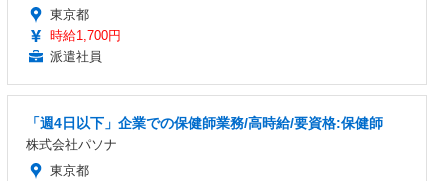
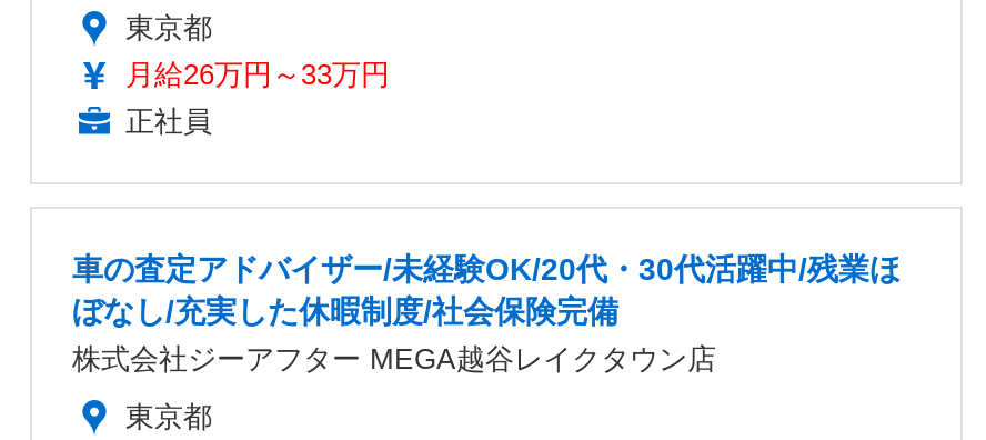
- 時給1,700円
- 派遣社員
+ 月給26万円～33万円
+ 正社員

- 「週4日以下」企業での保健師業務/高時給/要資格:保健師
- 株式会社パソナ
+ 車の査定アドバイザー/未経験OK/20代・30代活躍中/残業ほ
+ ぼなし/充実した休暇制度/社会保険完備
+ 株式会社ジーアフター MEGA越谷レイクタウン店
